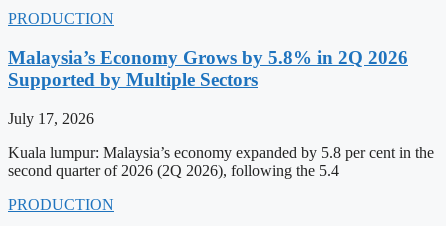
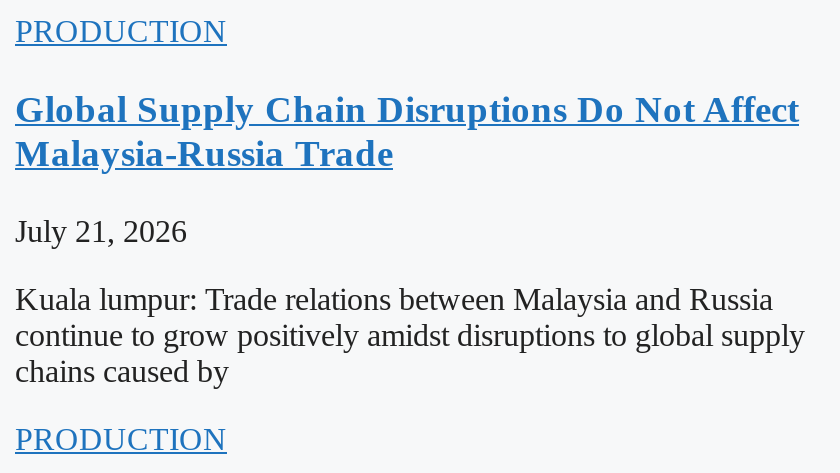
- Malaysia’s Economy Grows by 5.8% in 2Q 2026
- Supported by Multiple Sectors
+ Global Supply Chain Disruptions Do Not Affect
+ Malaysia-Russia Trade

- July 17, 2026
+ July 21, 2026

- Kuala lumpur: Malaysia’s economy expanded by 5.8 per cent in the
- second quarter of 2026 (2Q 2026), following the 5.4
+ Kuala lumpur: Trade relations between Malaysia and Russia
+ continue to grow positively amidst disruptions to global supply
+ chains caused by
